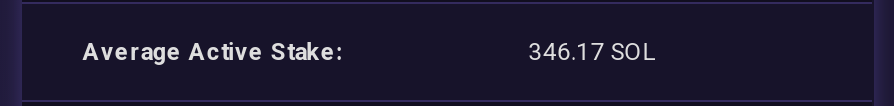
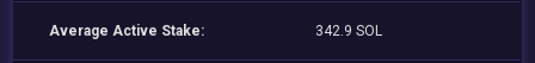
- 346.17 SOL
+ 342.9 SOL
